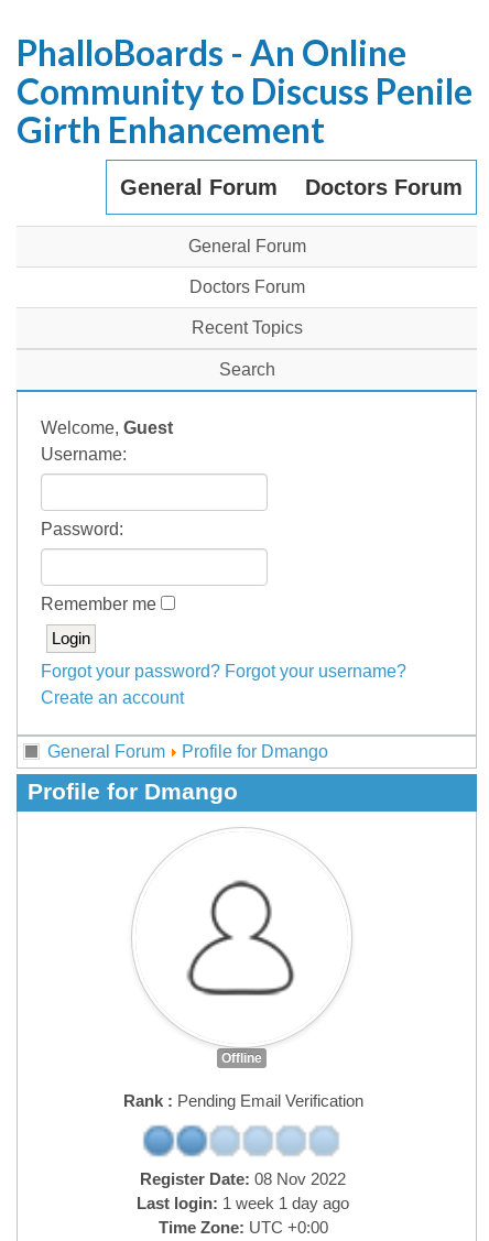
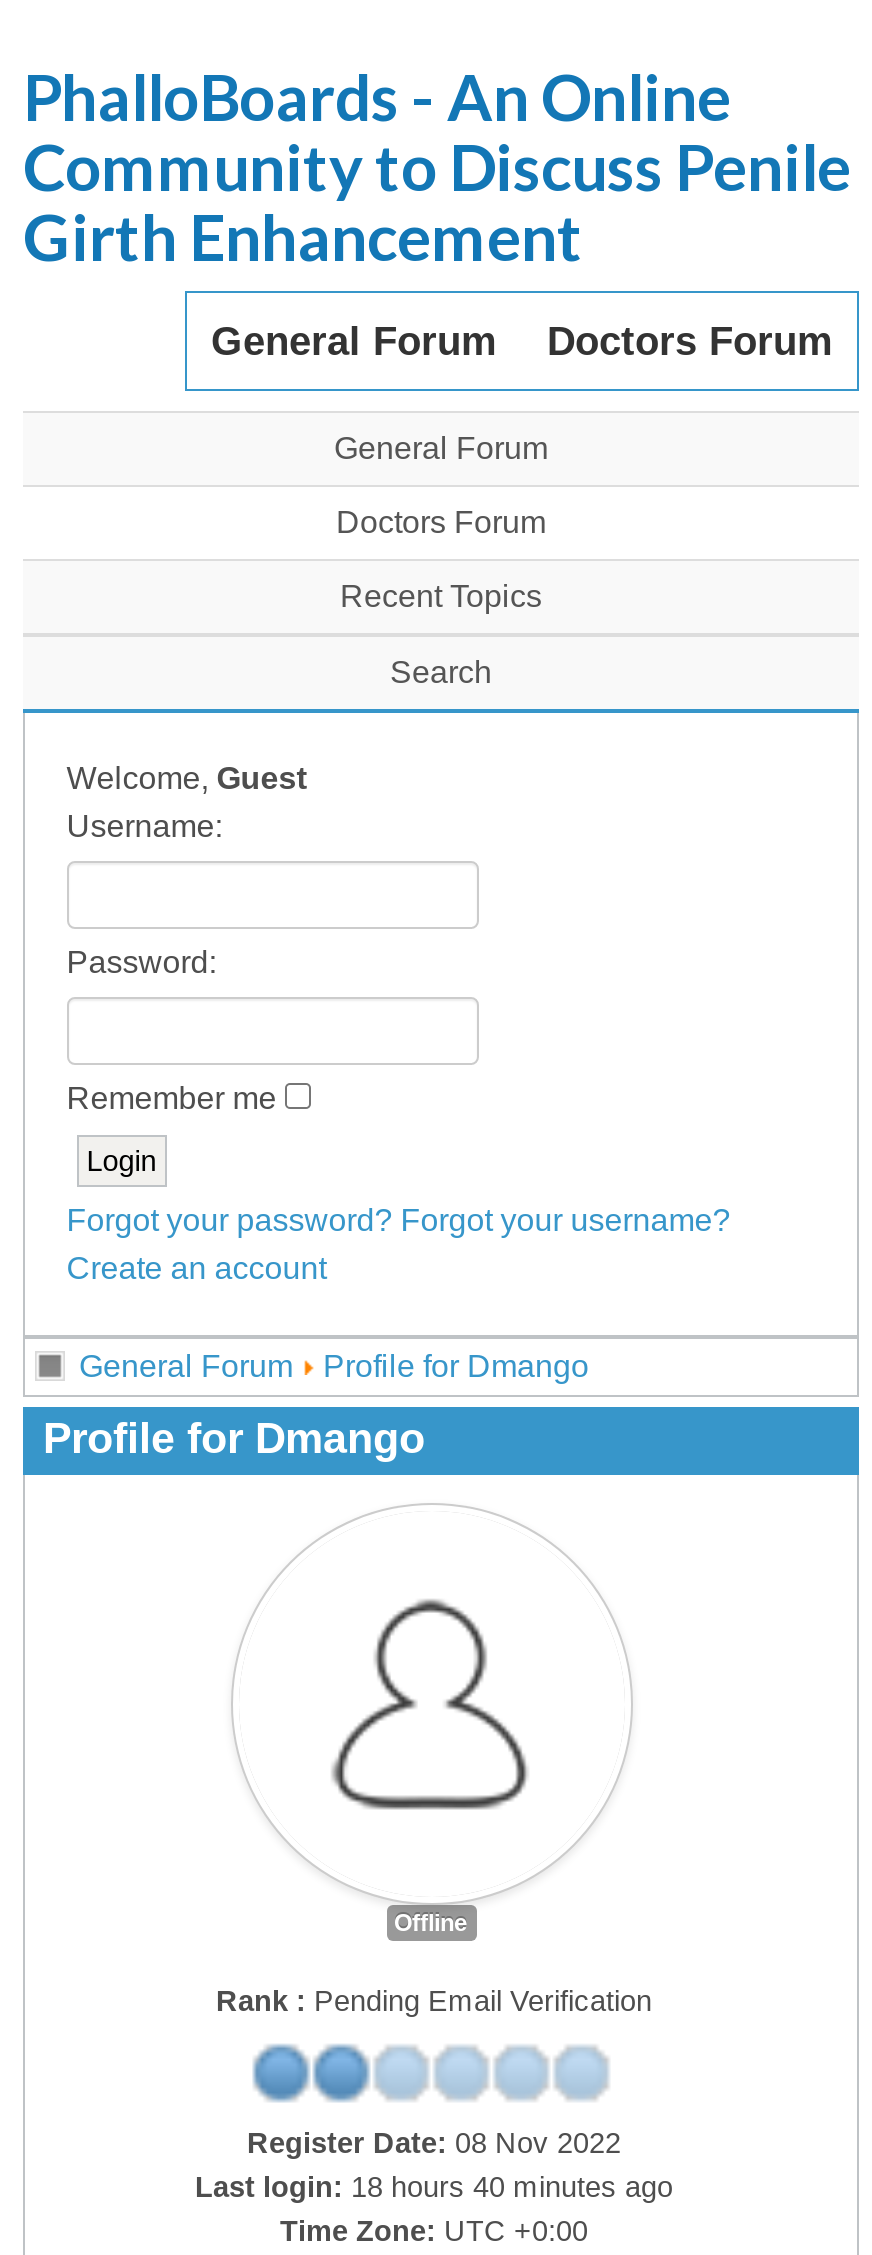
- Last login: 1 week 1 day ago
+ Last login: 18 hours 40 minutes ago
